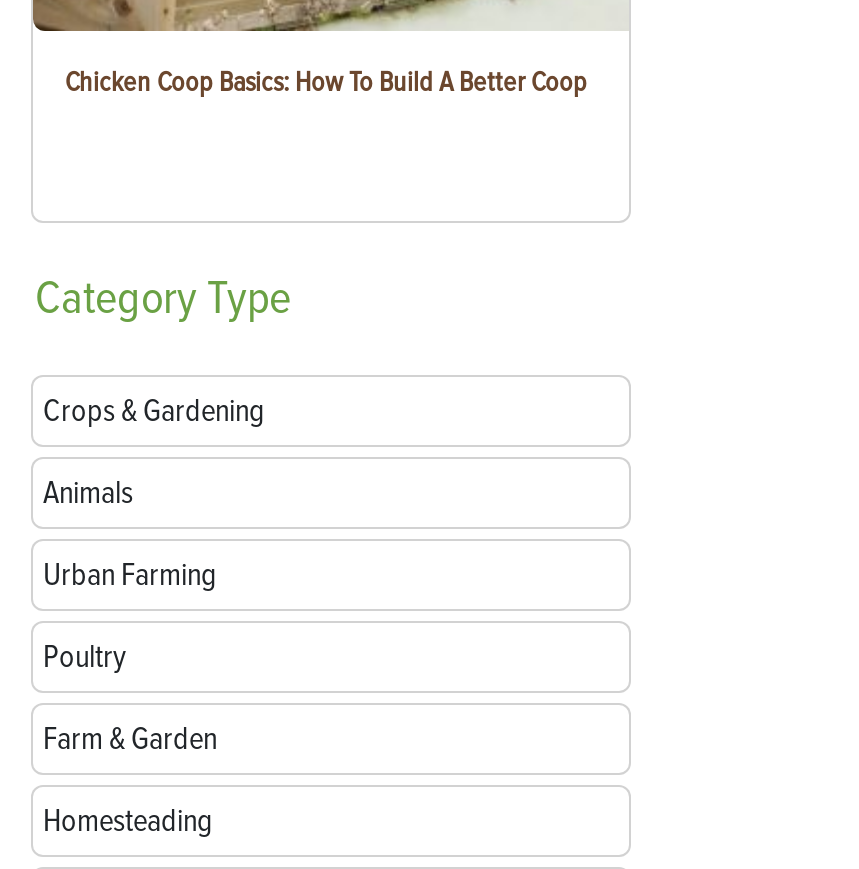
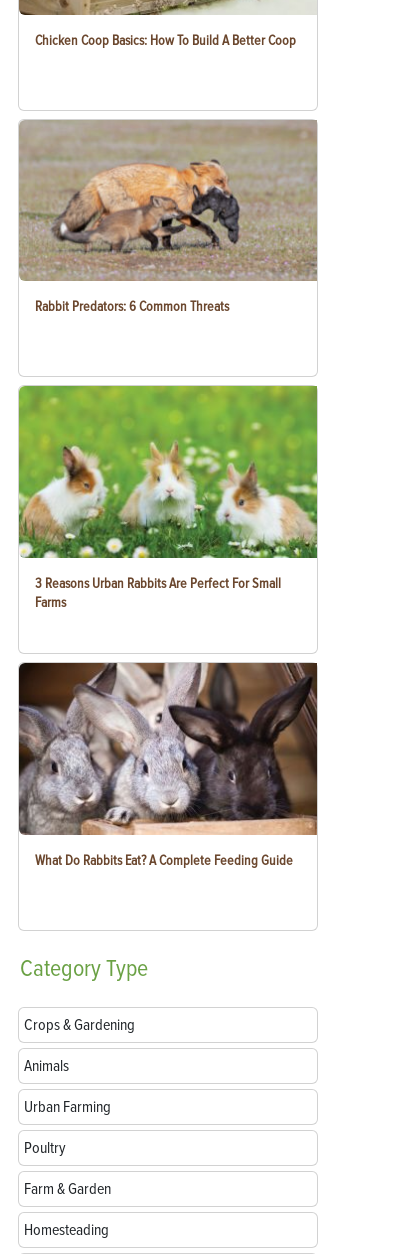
+ [image]
+ 3 Reasons Urban Rabbits Are Perfect For Small
+ Farms

+ [image]
+ What Do Rabbits Eat? A Complete Feeding Guide

+ [image]
+ Rabbit Predators: 6 Common Threats
